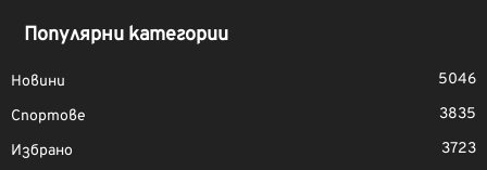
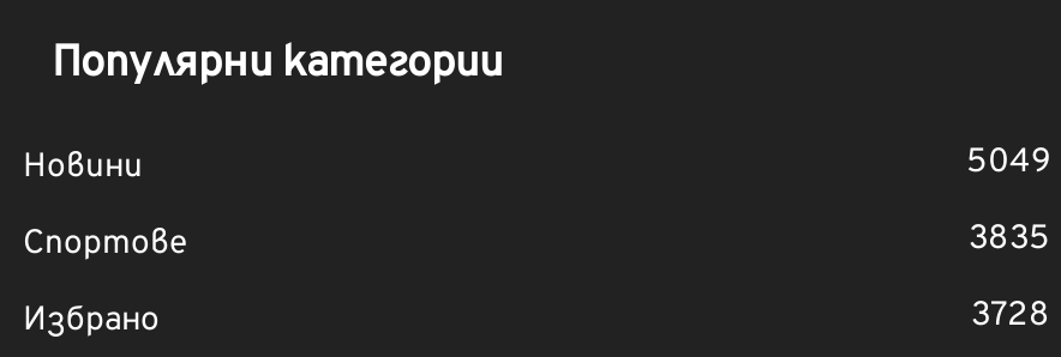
- 5046
+ 5049

- 3723
+ 3728
